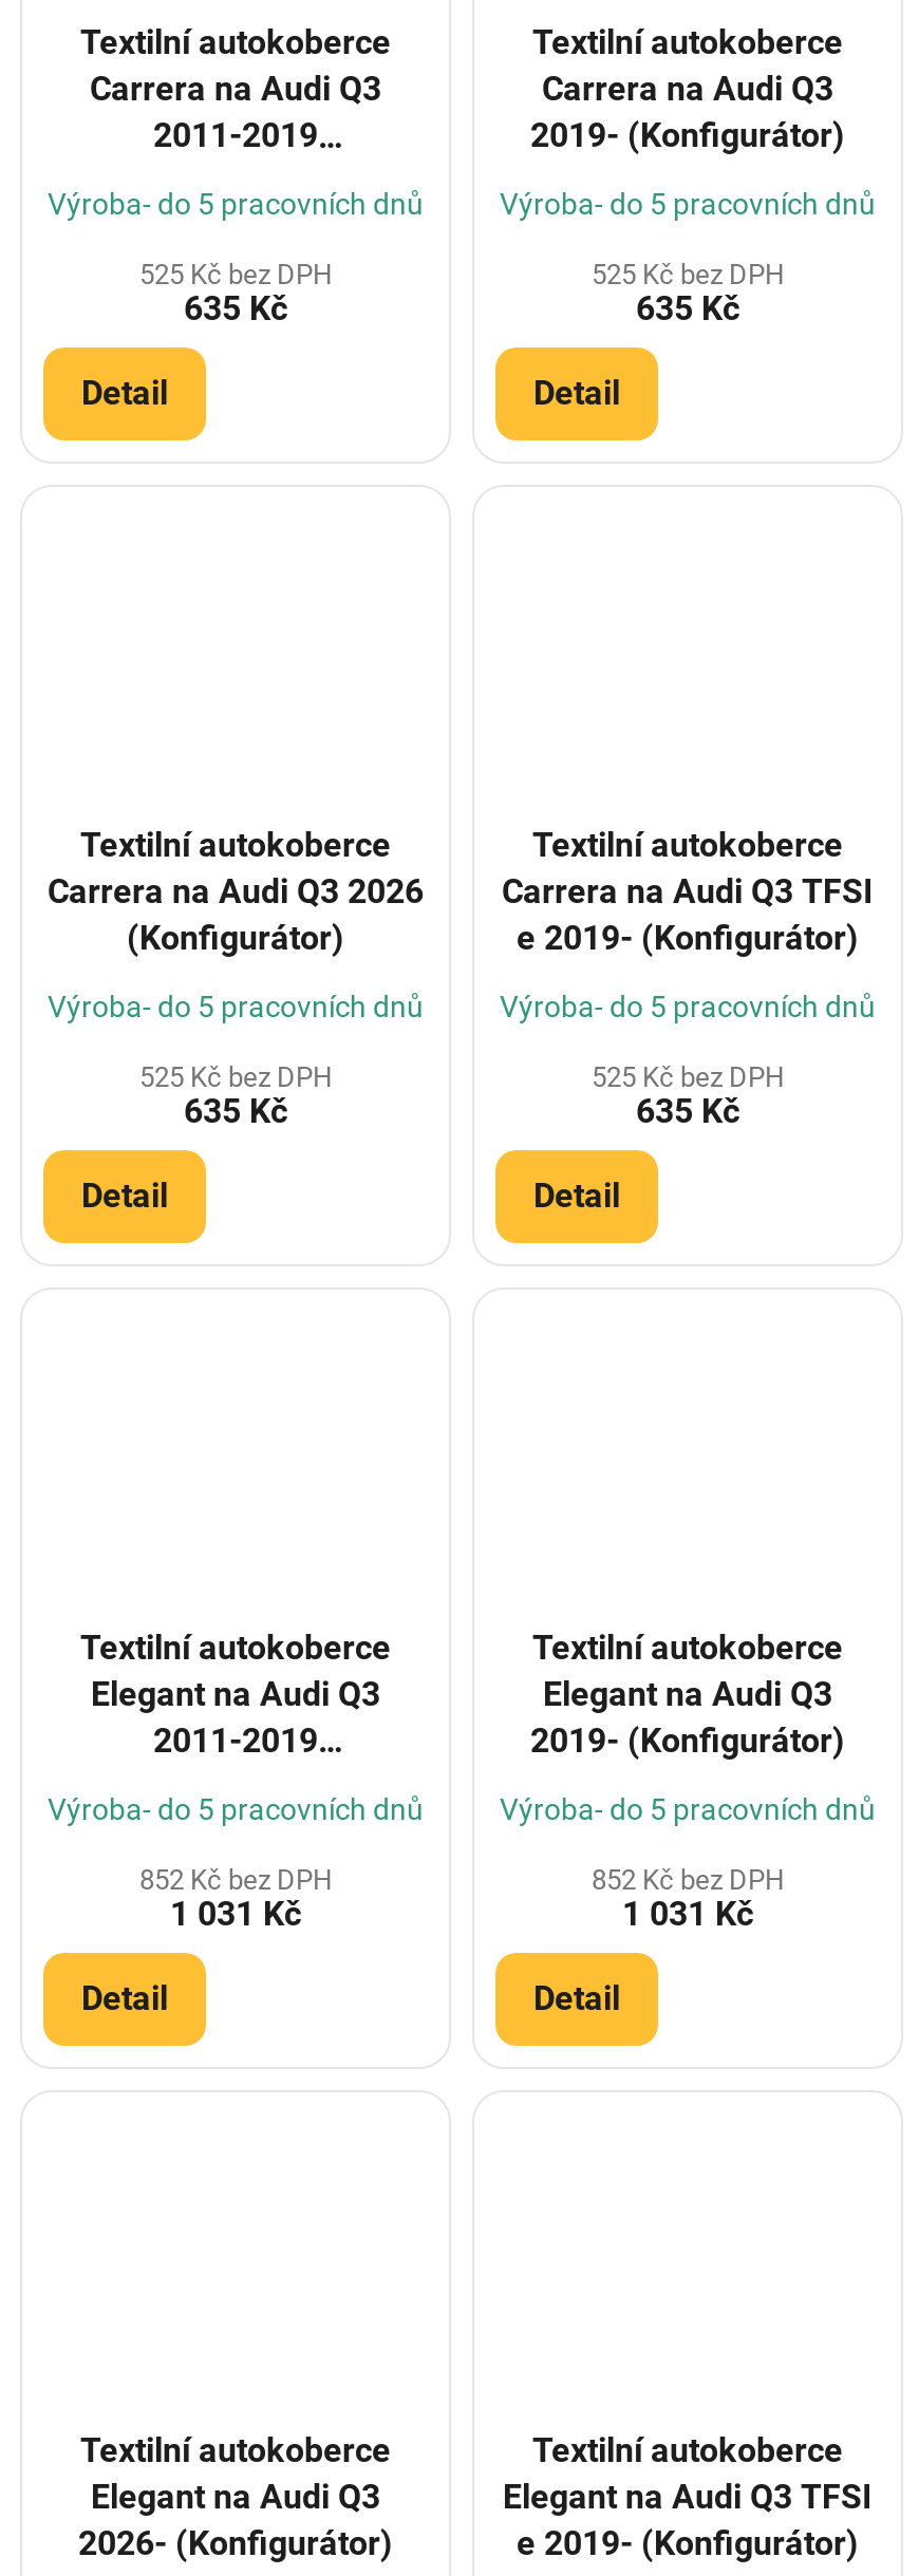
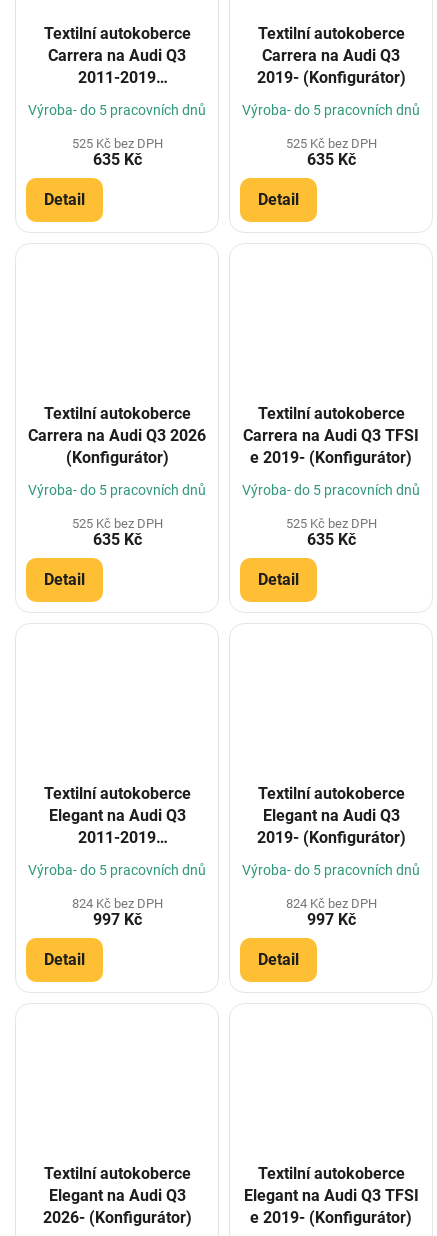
- 852 Kč bez DPH
+ 824 Kč bez DPH

- 852 Kč bez DPH
+ 824 Kč bez DPH

- 1 031 Kč
+ 997 Kč

- 1 031 Kč
+ 997 Kč
